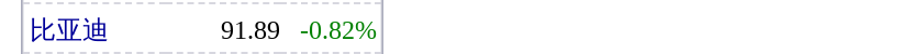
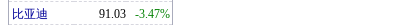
- 91.89
+ 91.03

- -0.82%
+ -3.47%
